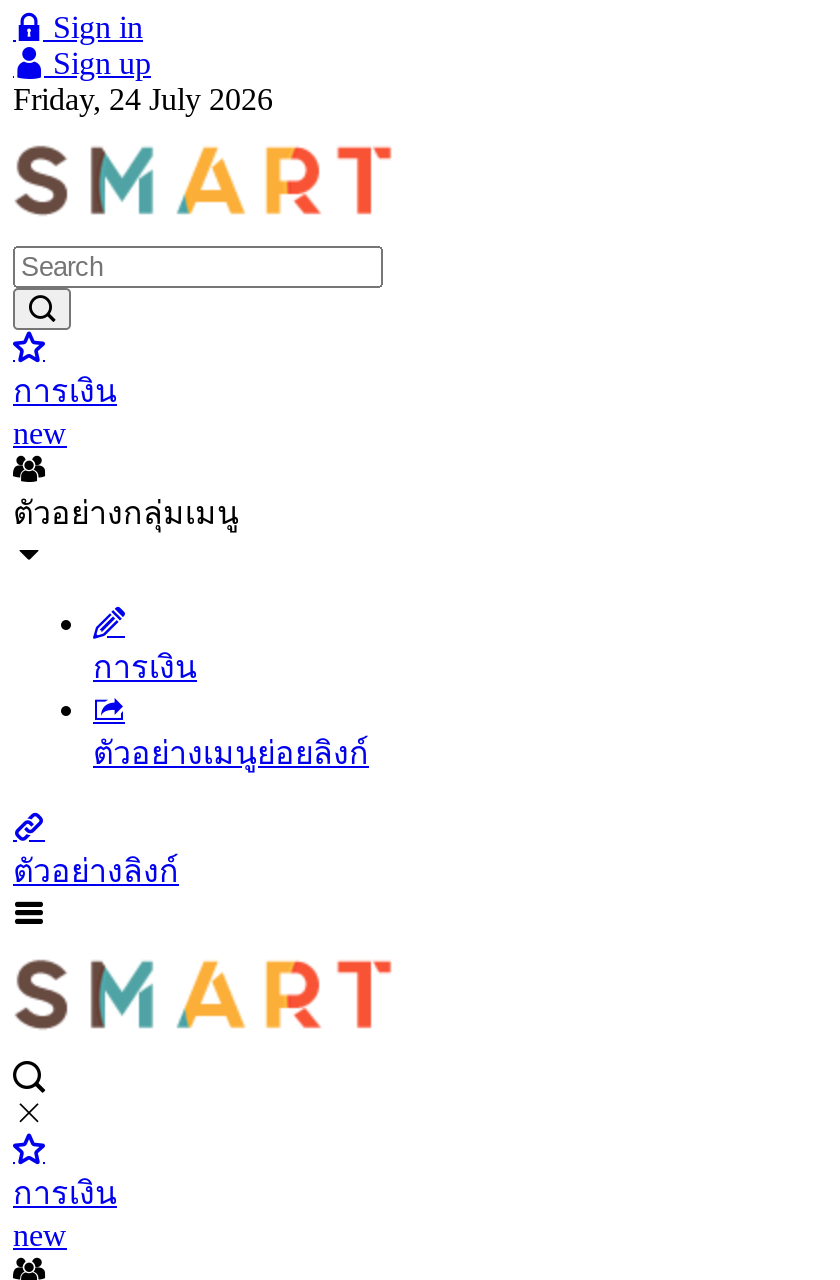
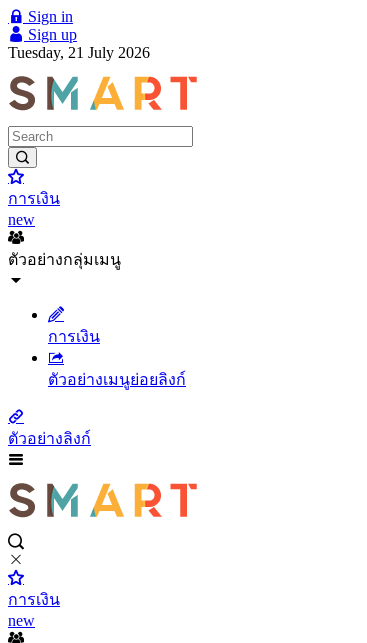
- Friday, 24 July 2026
+ Tuesday, 21 July 2026
